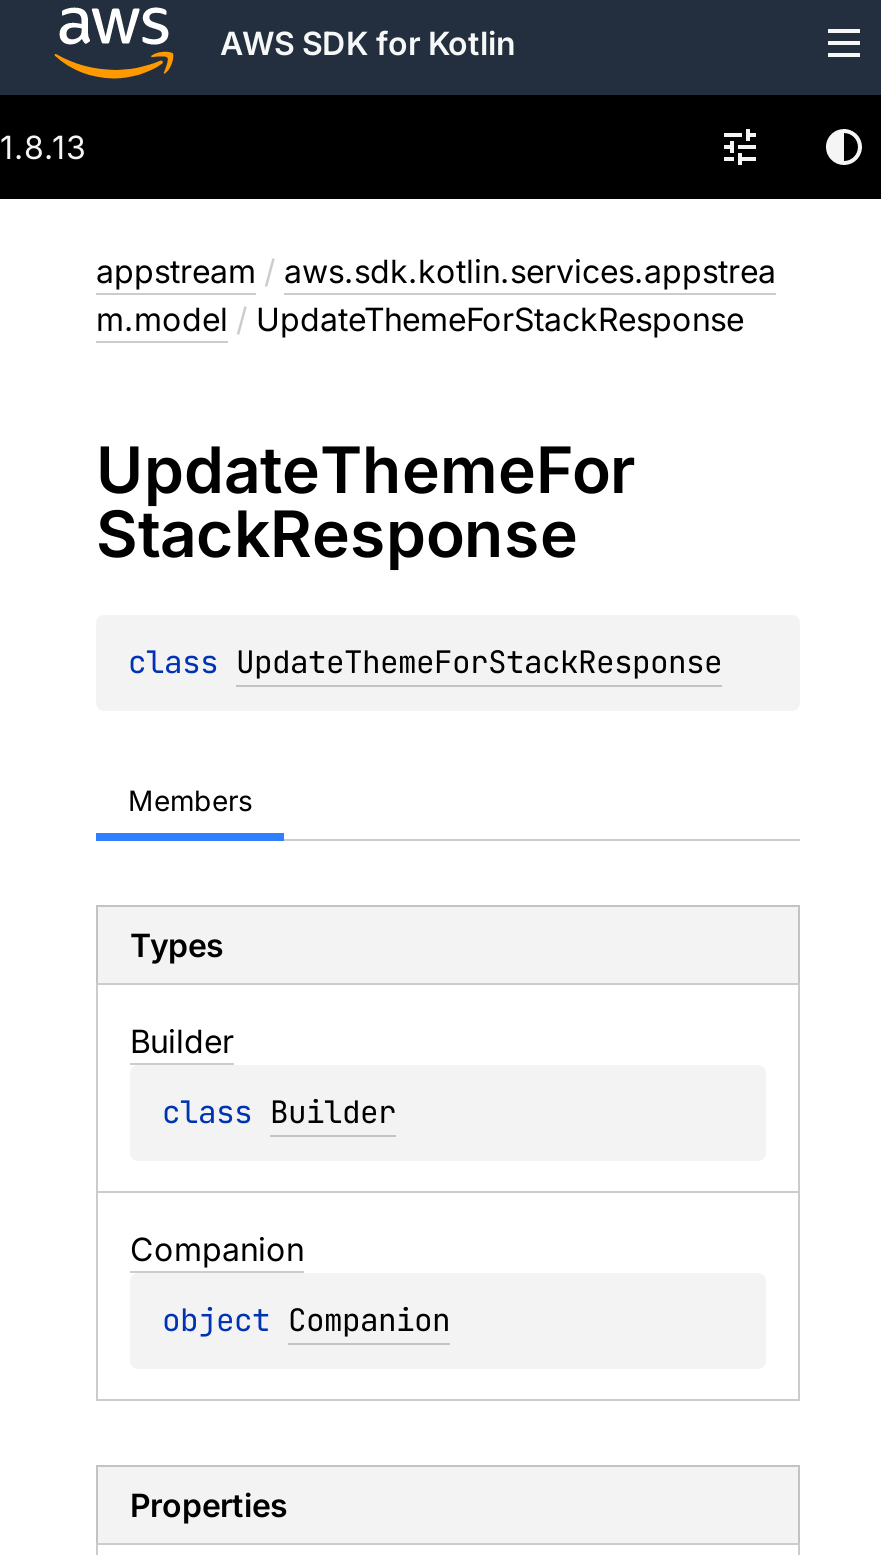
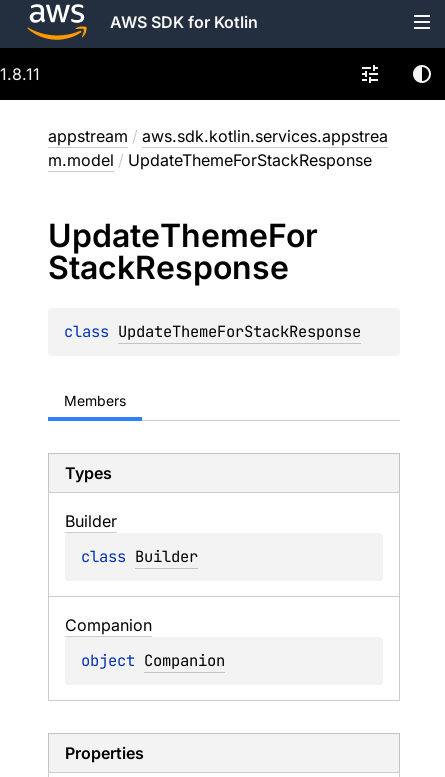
- 1.8.13
+ 1.8.11
